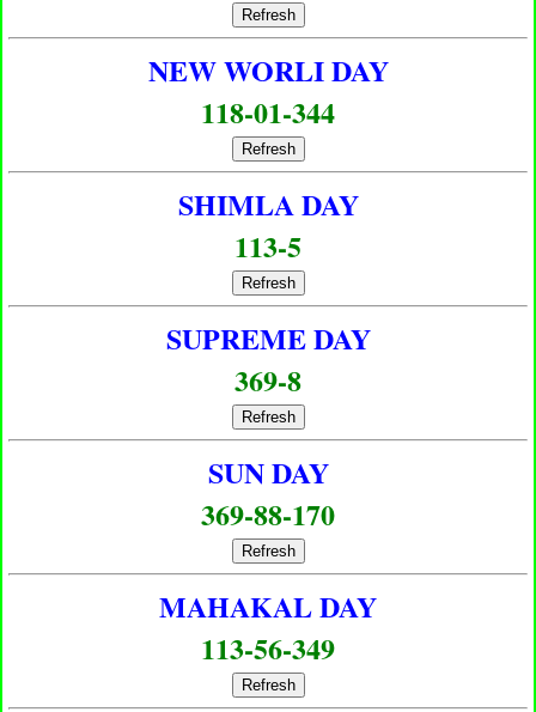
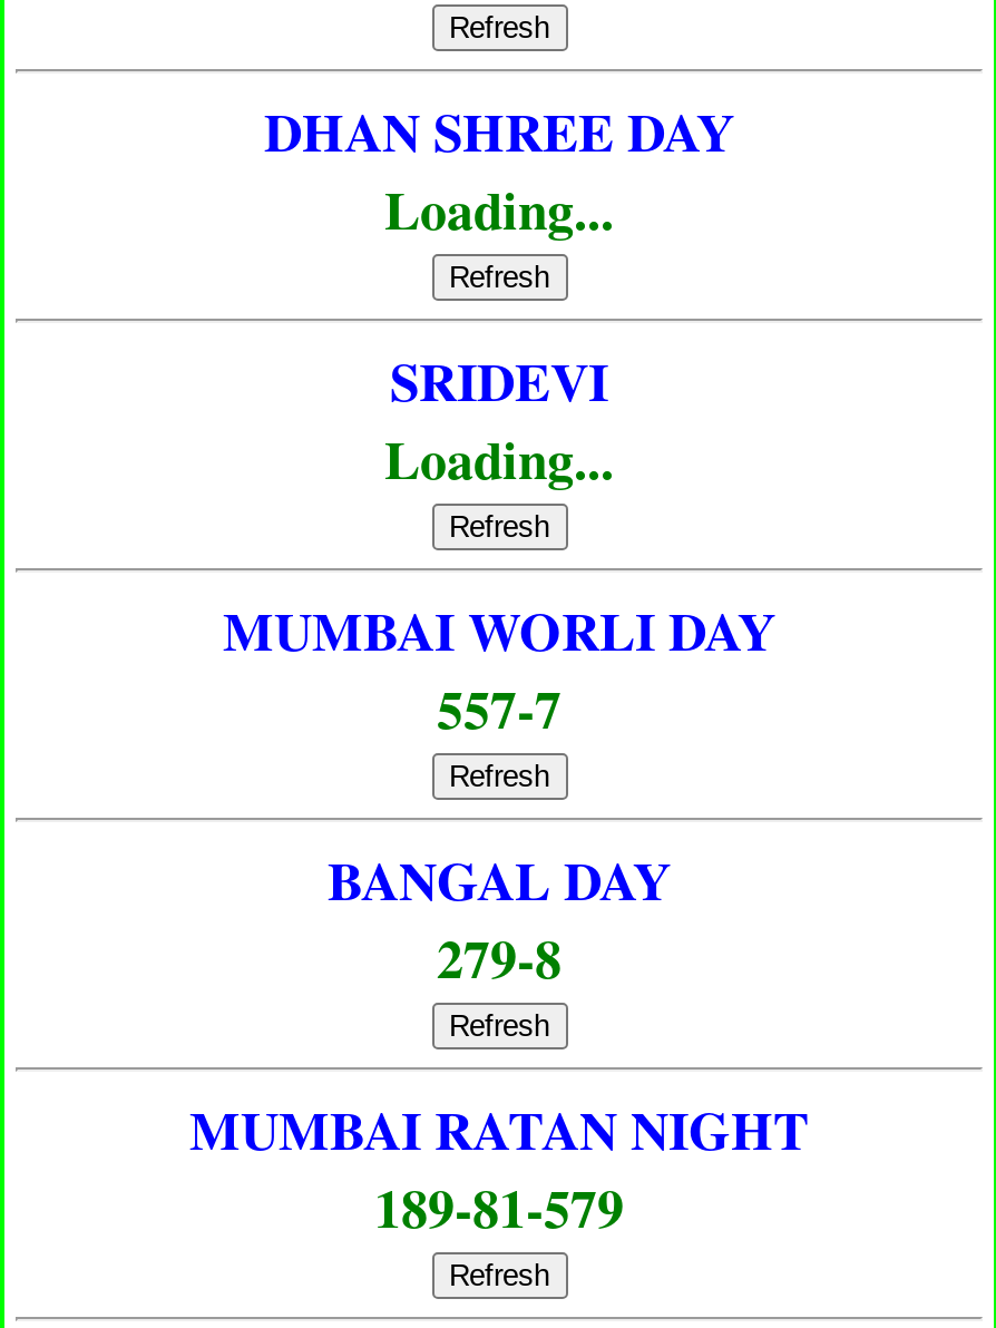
- NEW WORLI DAY
- 118-01-344
+ DHAN SHREE DAY
+ Loading...

- SHIMLA DAY
- 113-5
+ SRIDEVI
+ Loading...

- SUPREME DAY
- 369-8
+ MUMBAI WORLI DAY
+ 557-7

- SUN DAY
+ BANGAL DAY

- 369-88-170
+ 279-8

- MAHAKAL DAY
- 113-56-349
+ MUMBAI RATAN NIGHT
+ 189-81-579
